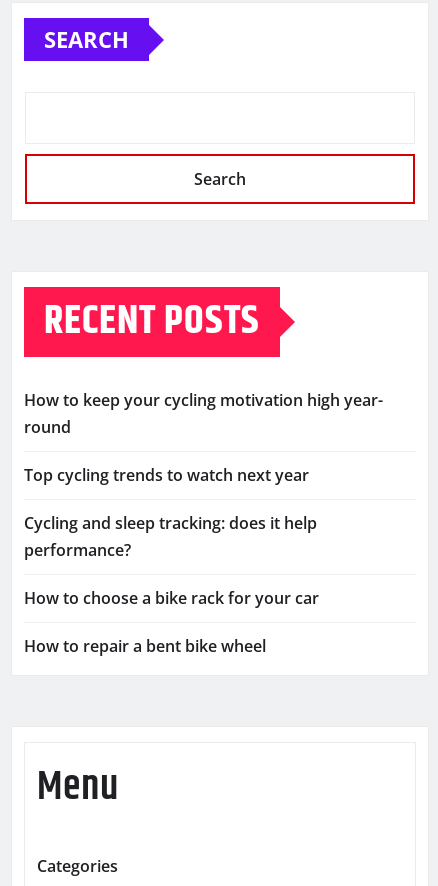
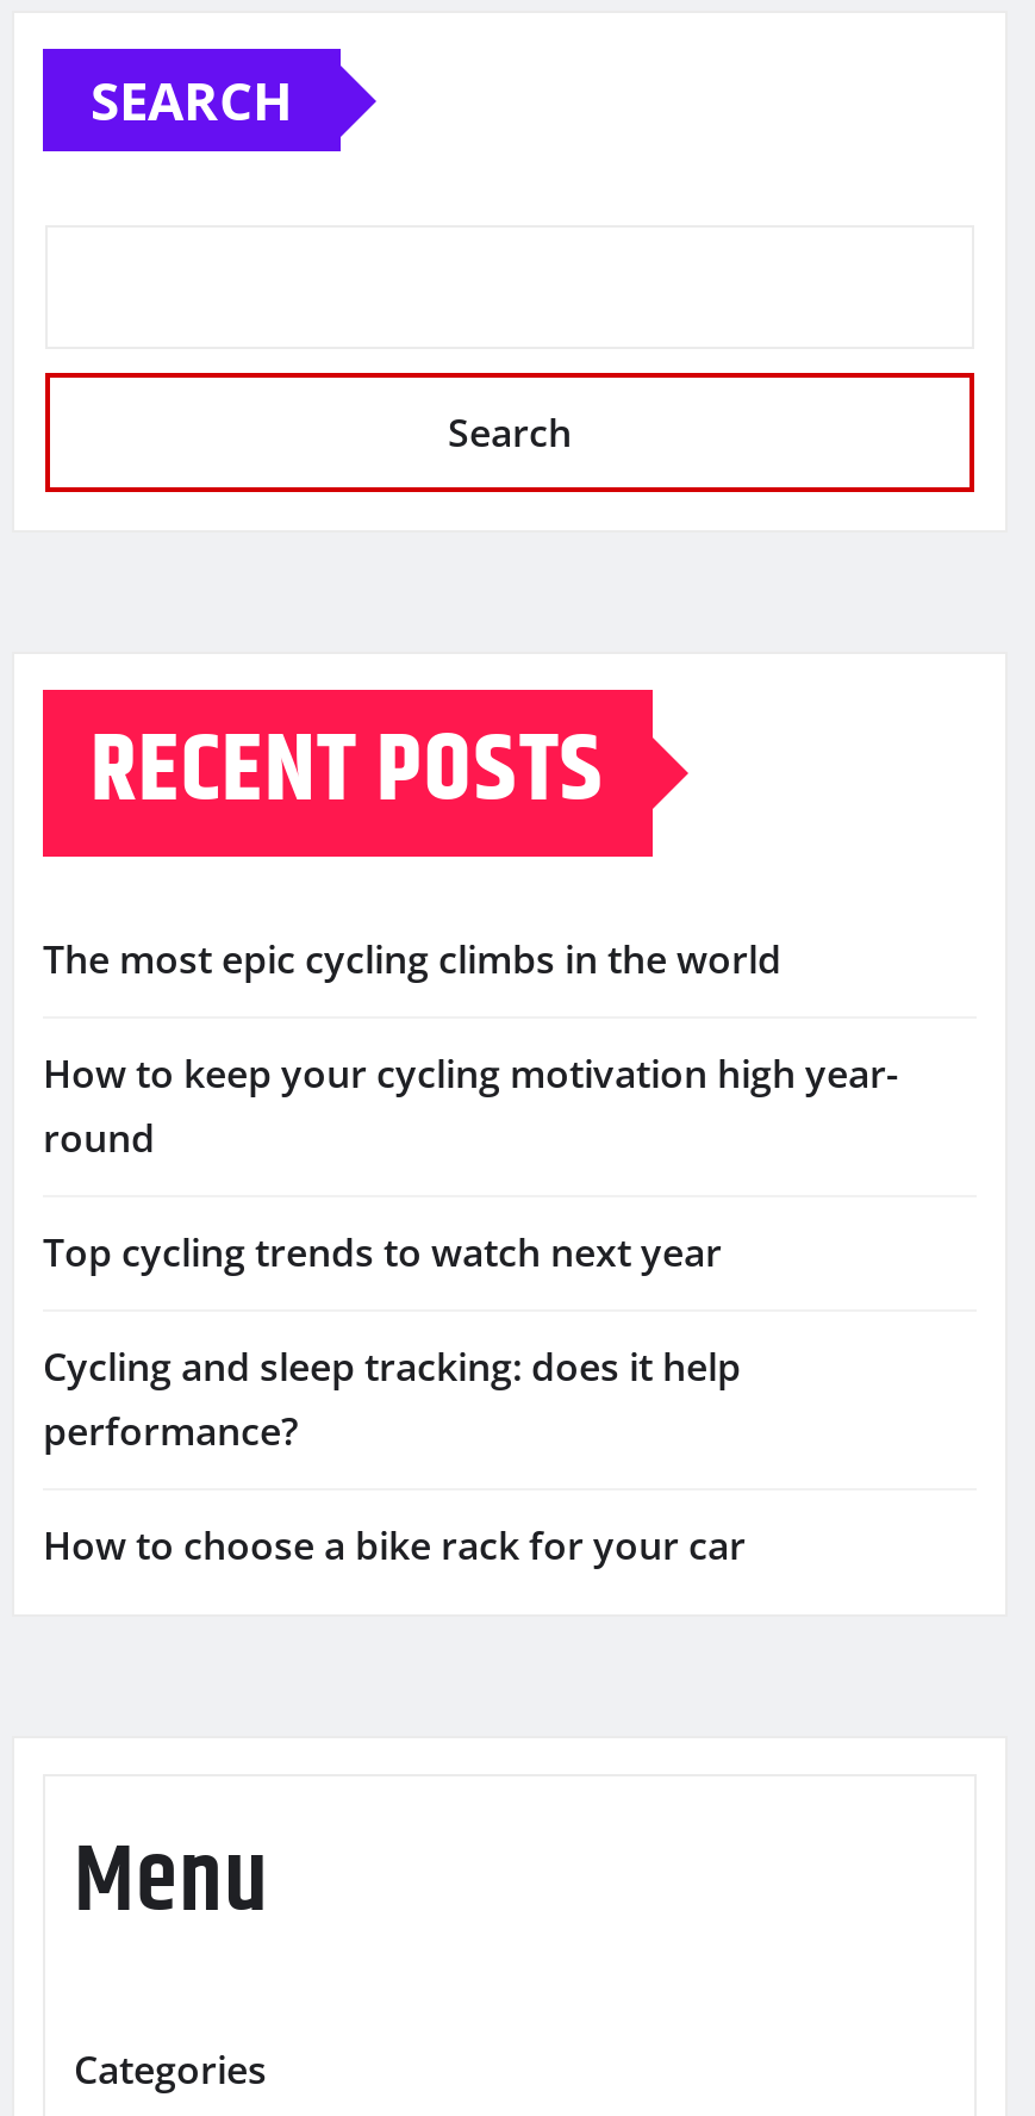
+ The most epic cycling climbs in the world

moved down: How to keep your cycling motivation high year- | round | Top cycling trends to watch next year | Cycling and sleep tracking: does it help | performance? | How to choose a bike rack for your car

- How to repair a bent bike wheel
